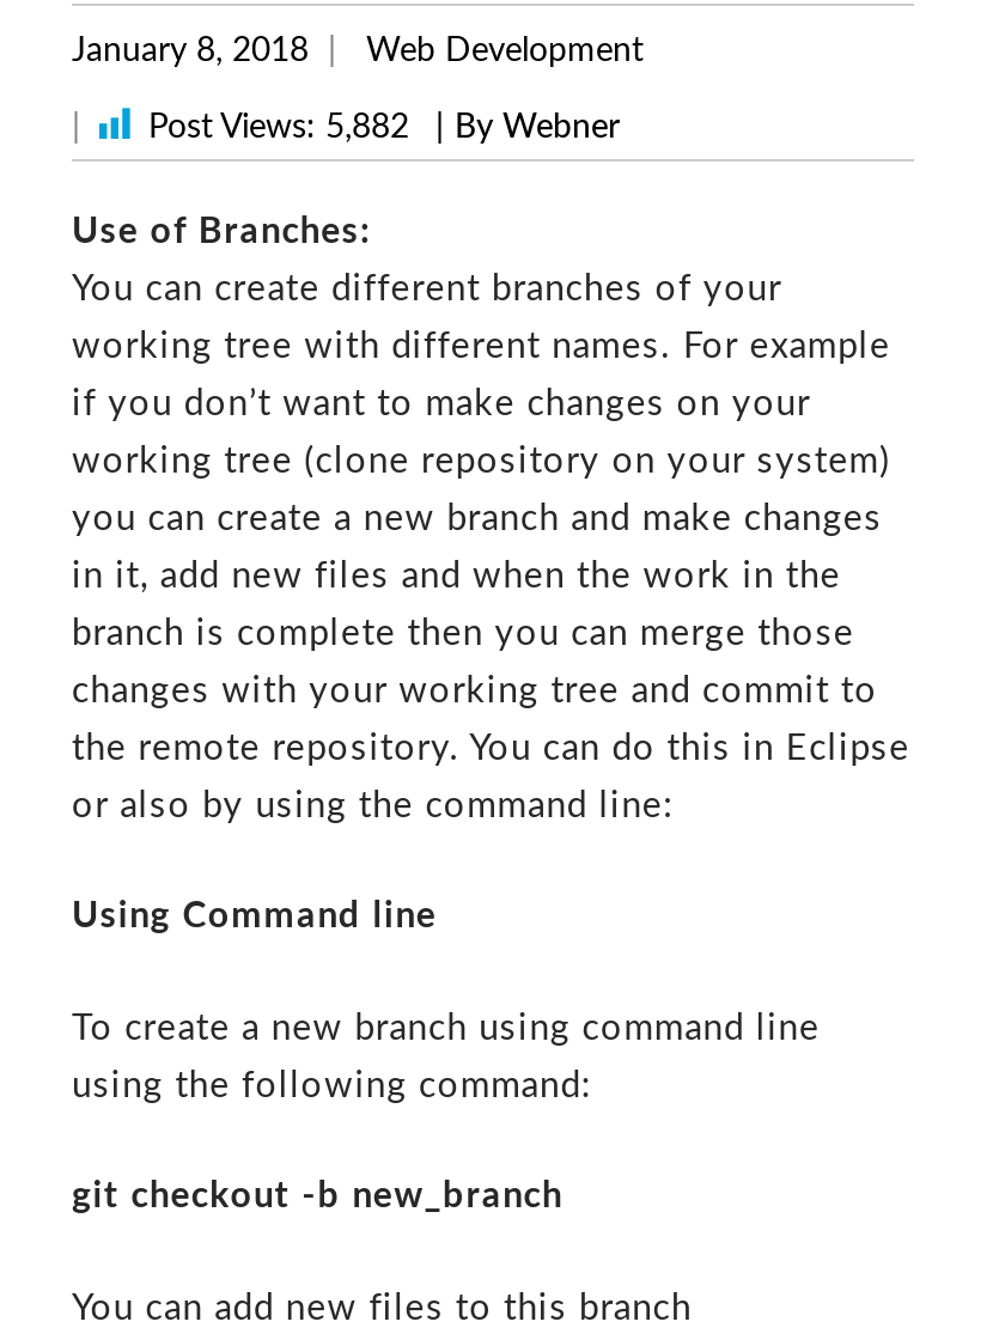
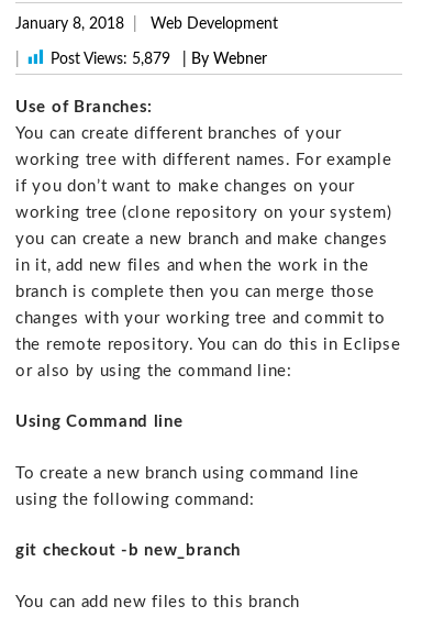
- Post Views: 5,882
+ Post Views: 5,879
